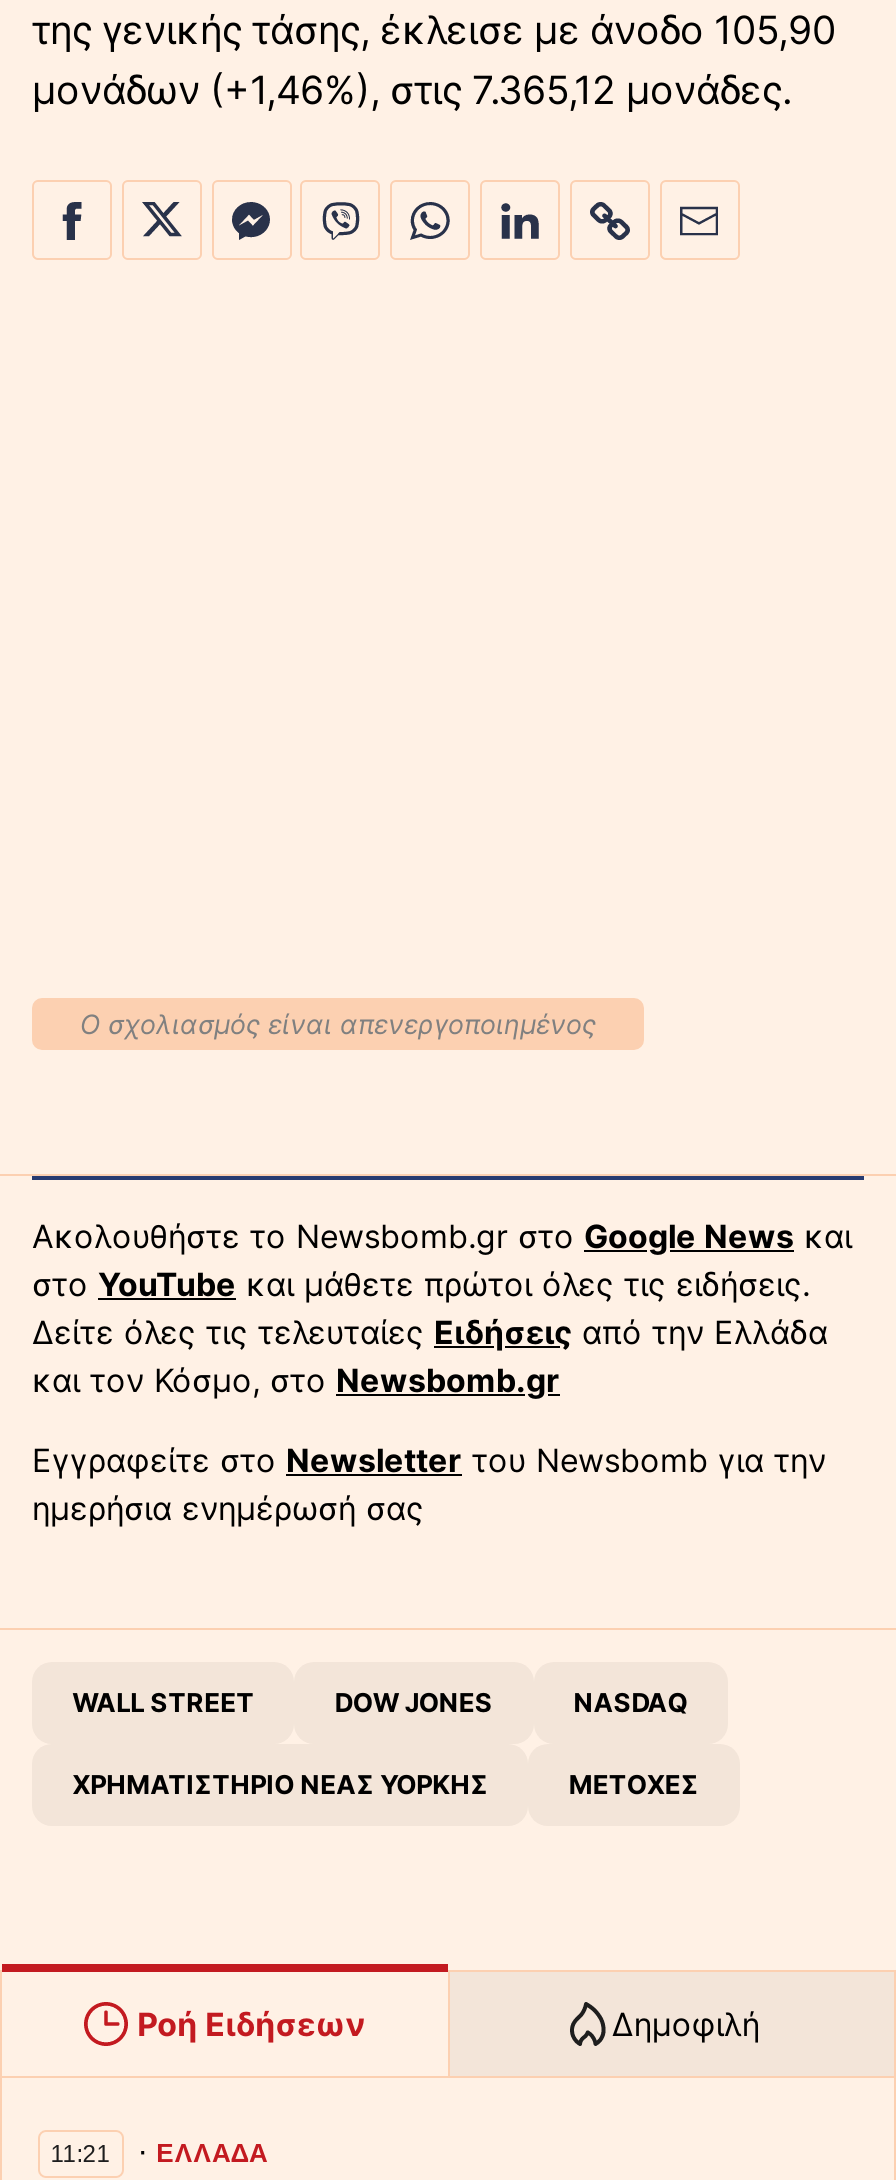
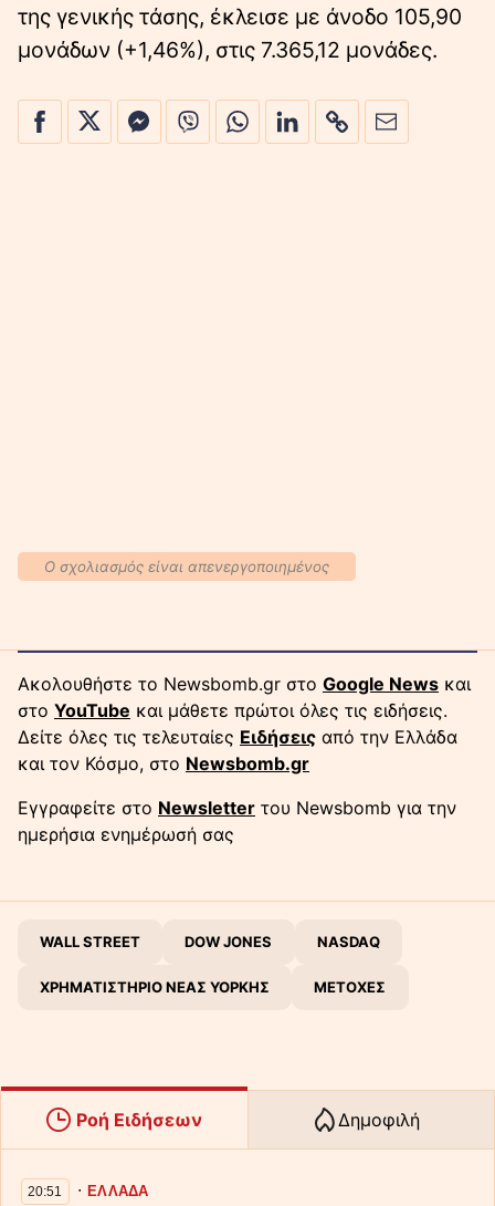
- 11:21
+ 20:51
